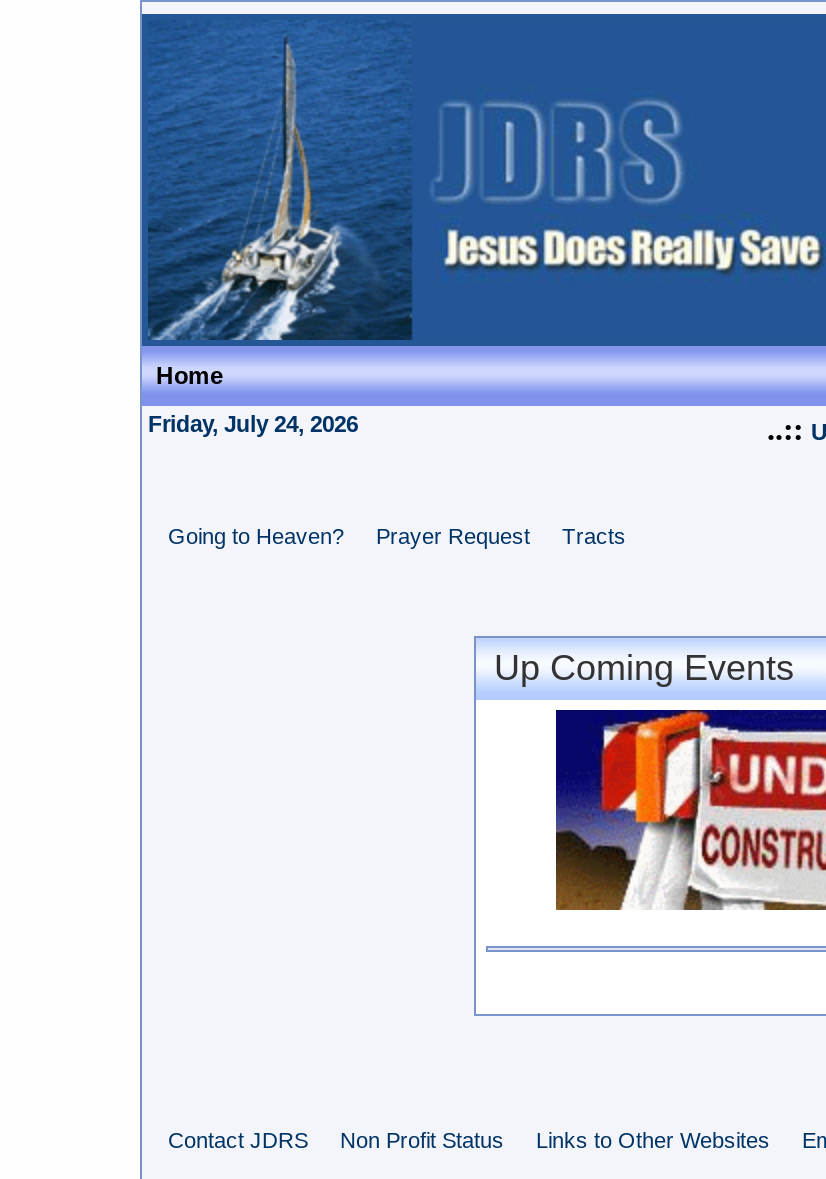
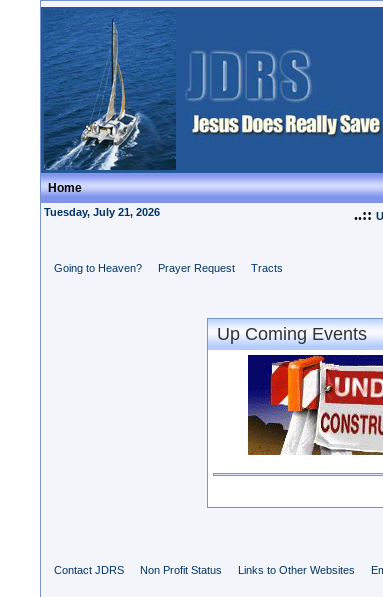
- Friday, July 24, 2026
+ Tuesday, July 21, 2026
